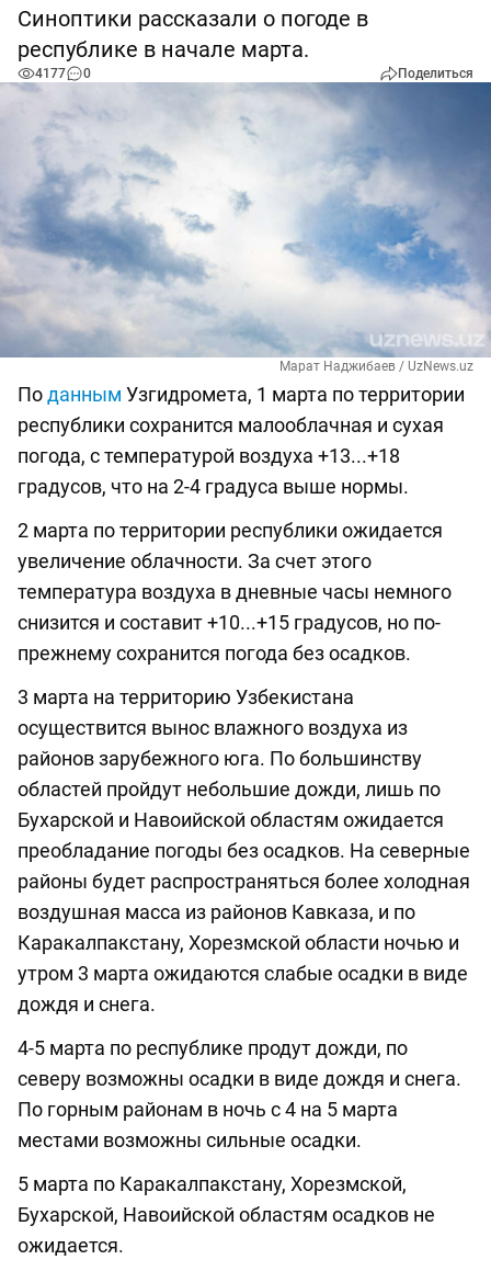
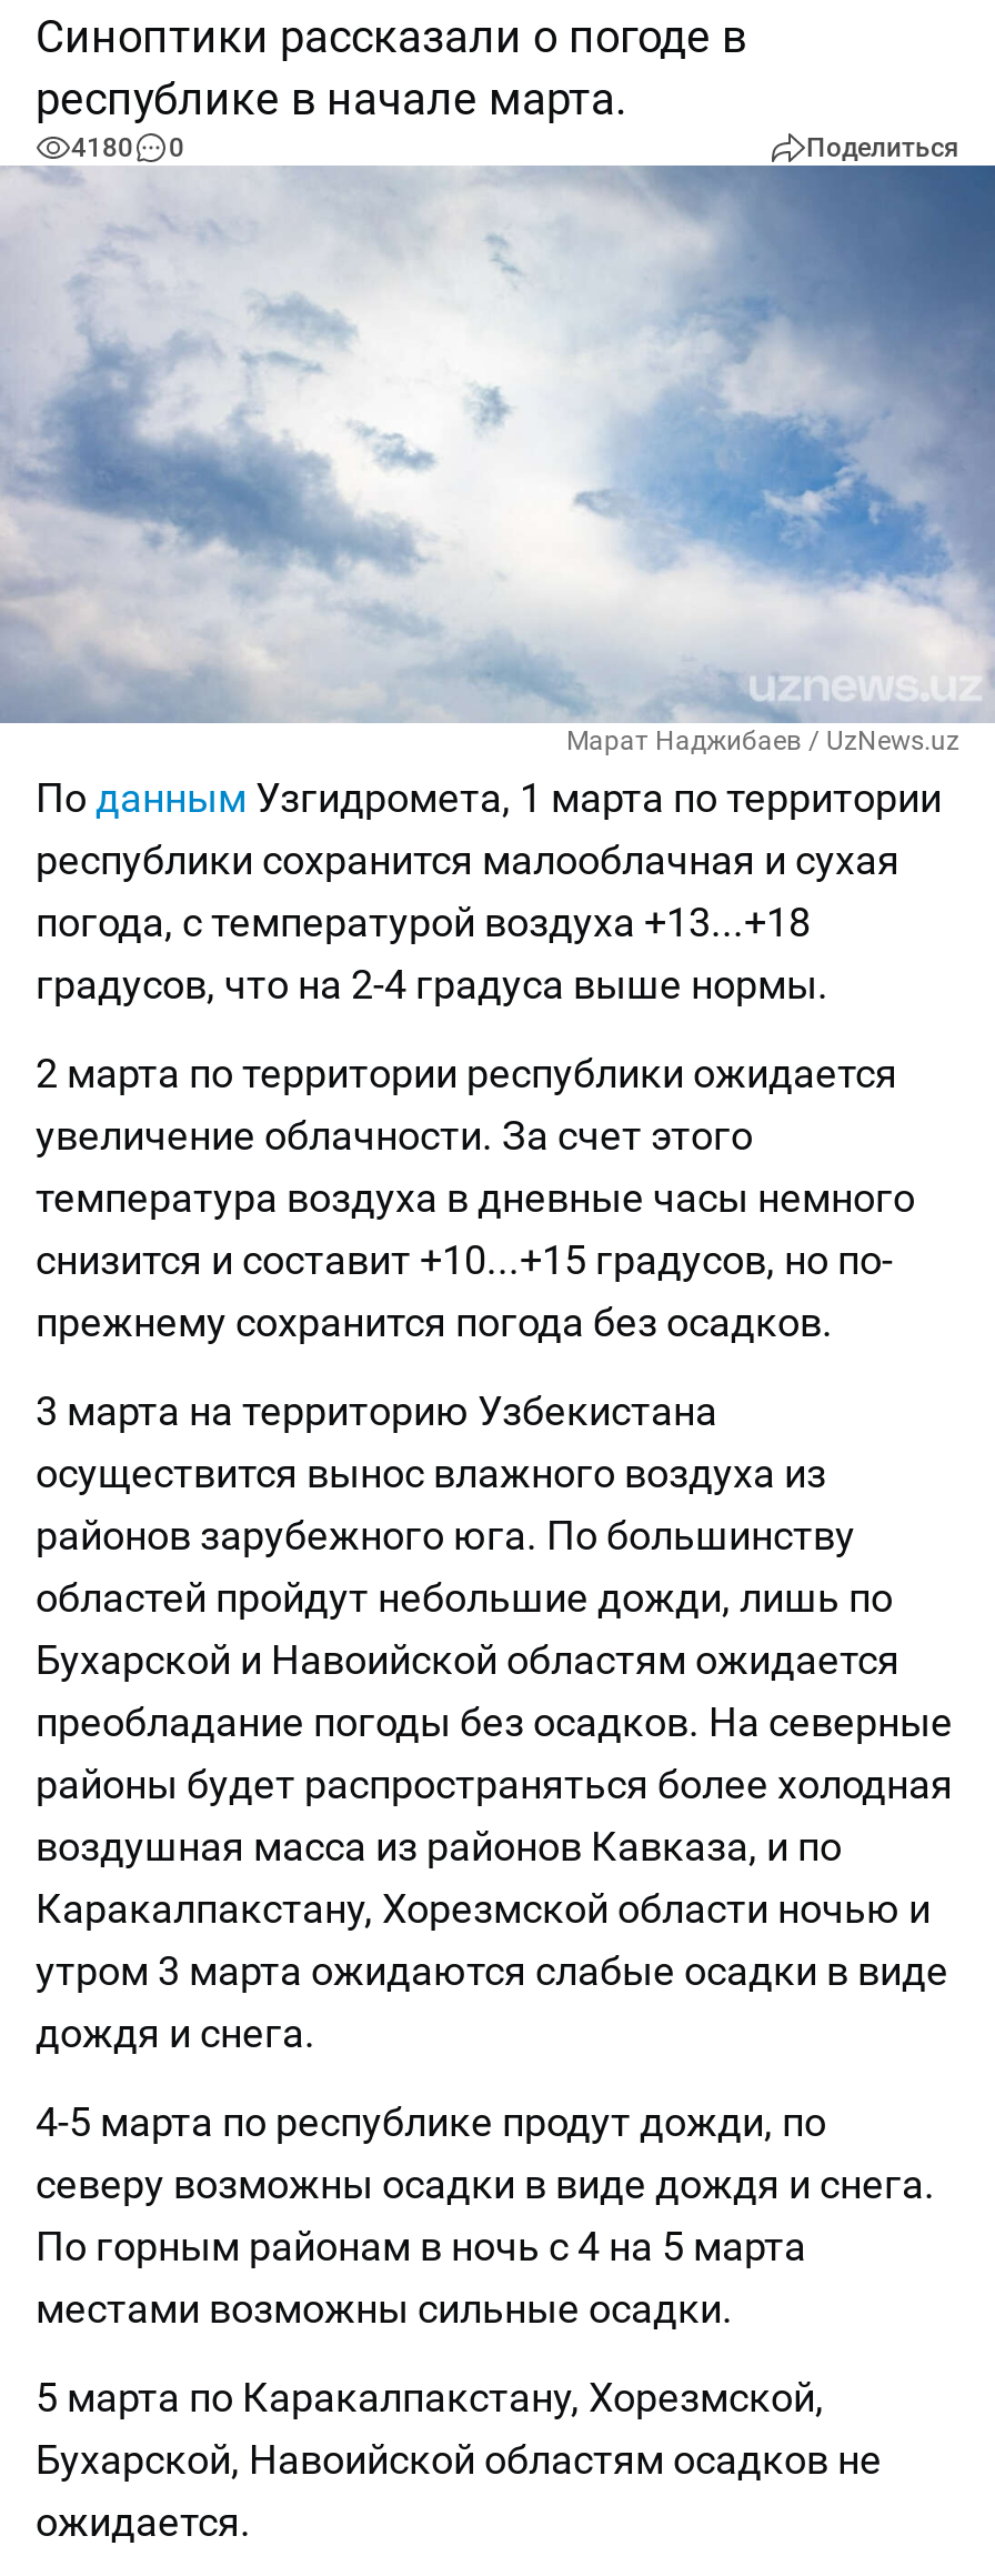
- 4177 0
+ 4180 0
